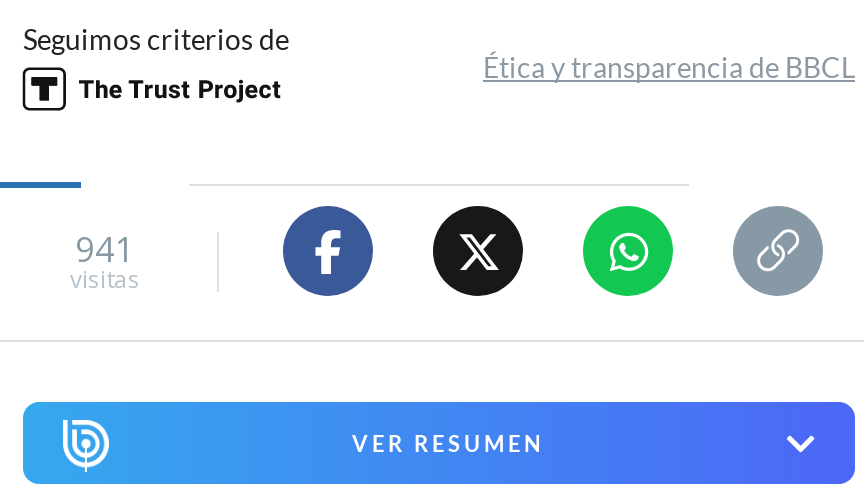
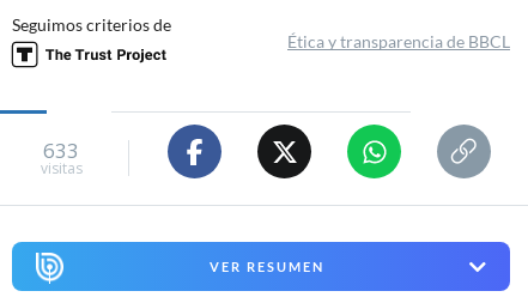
- 941
+ 633
